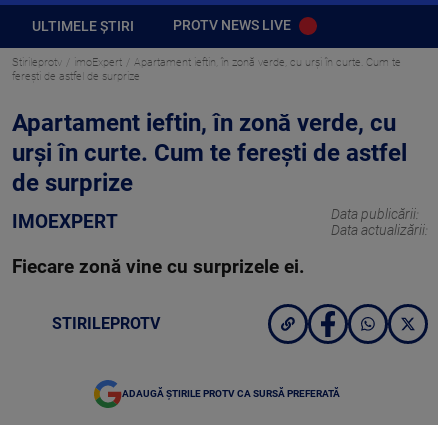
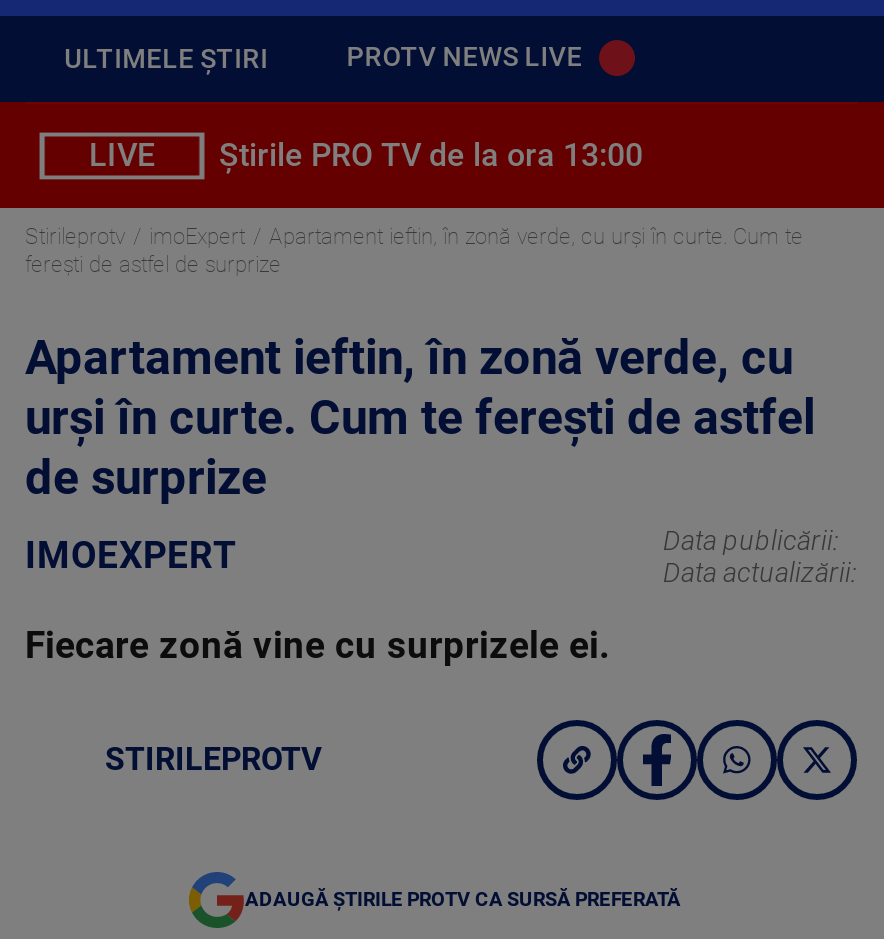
+ LIVE
+ Știrile PRO TV de la ora 13:00
